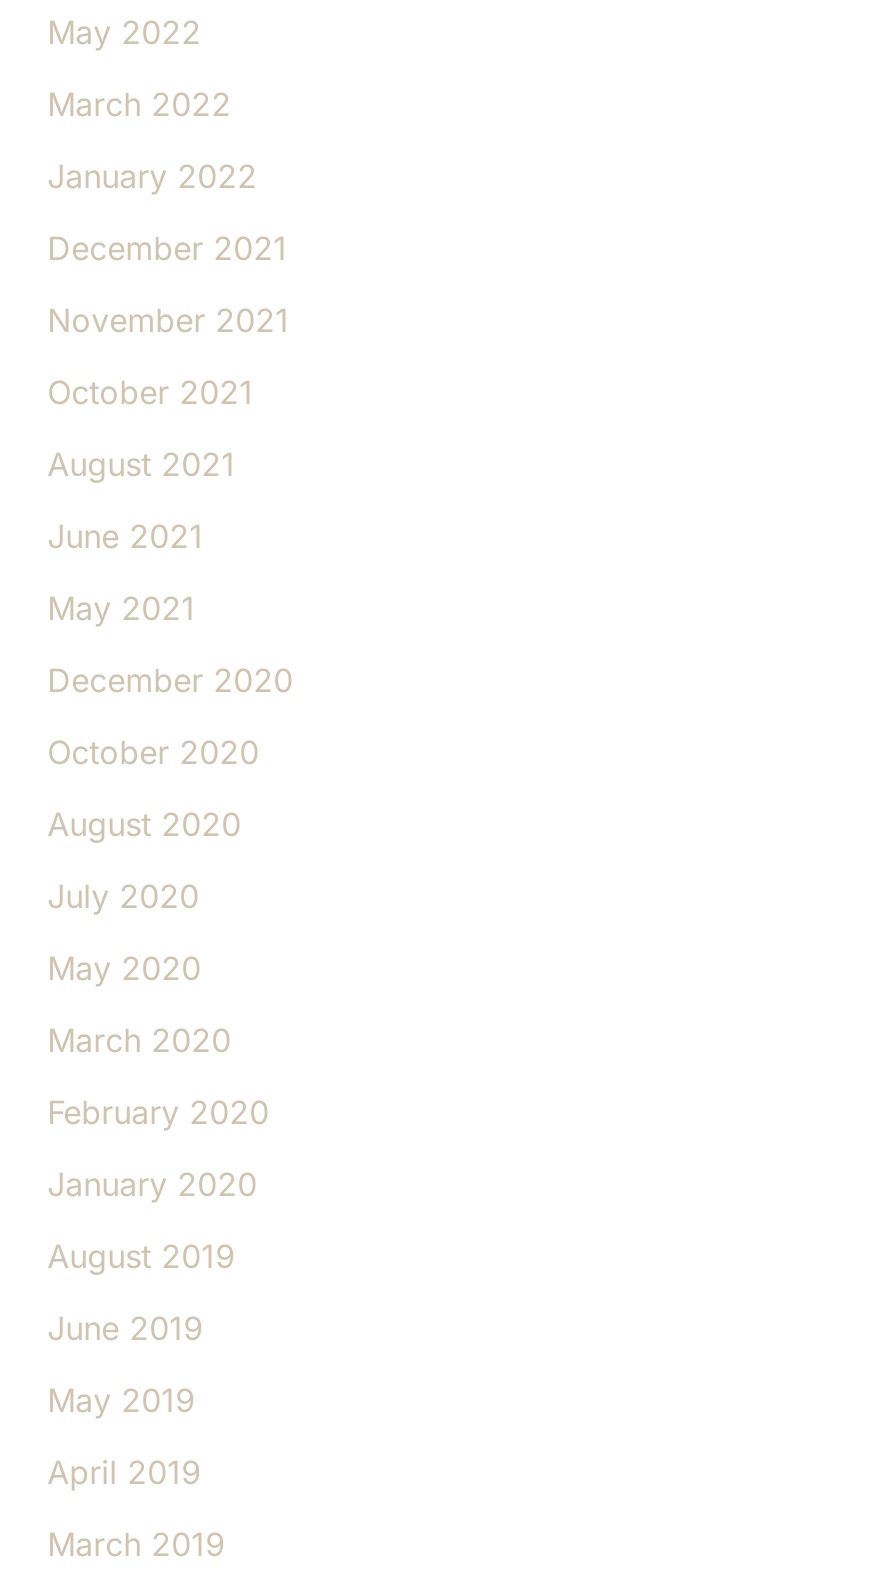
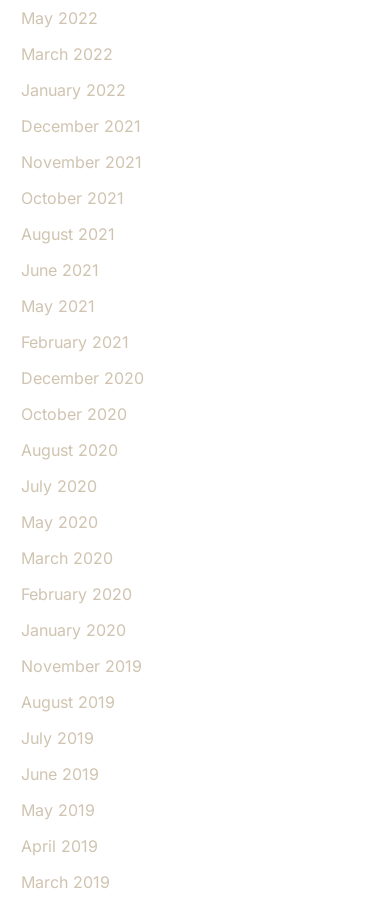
+ February 2021

+ November 2019

+ July 2019
